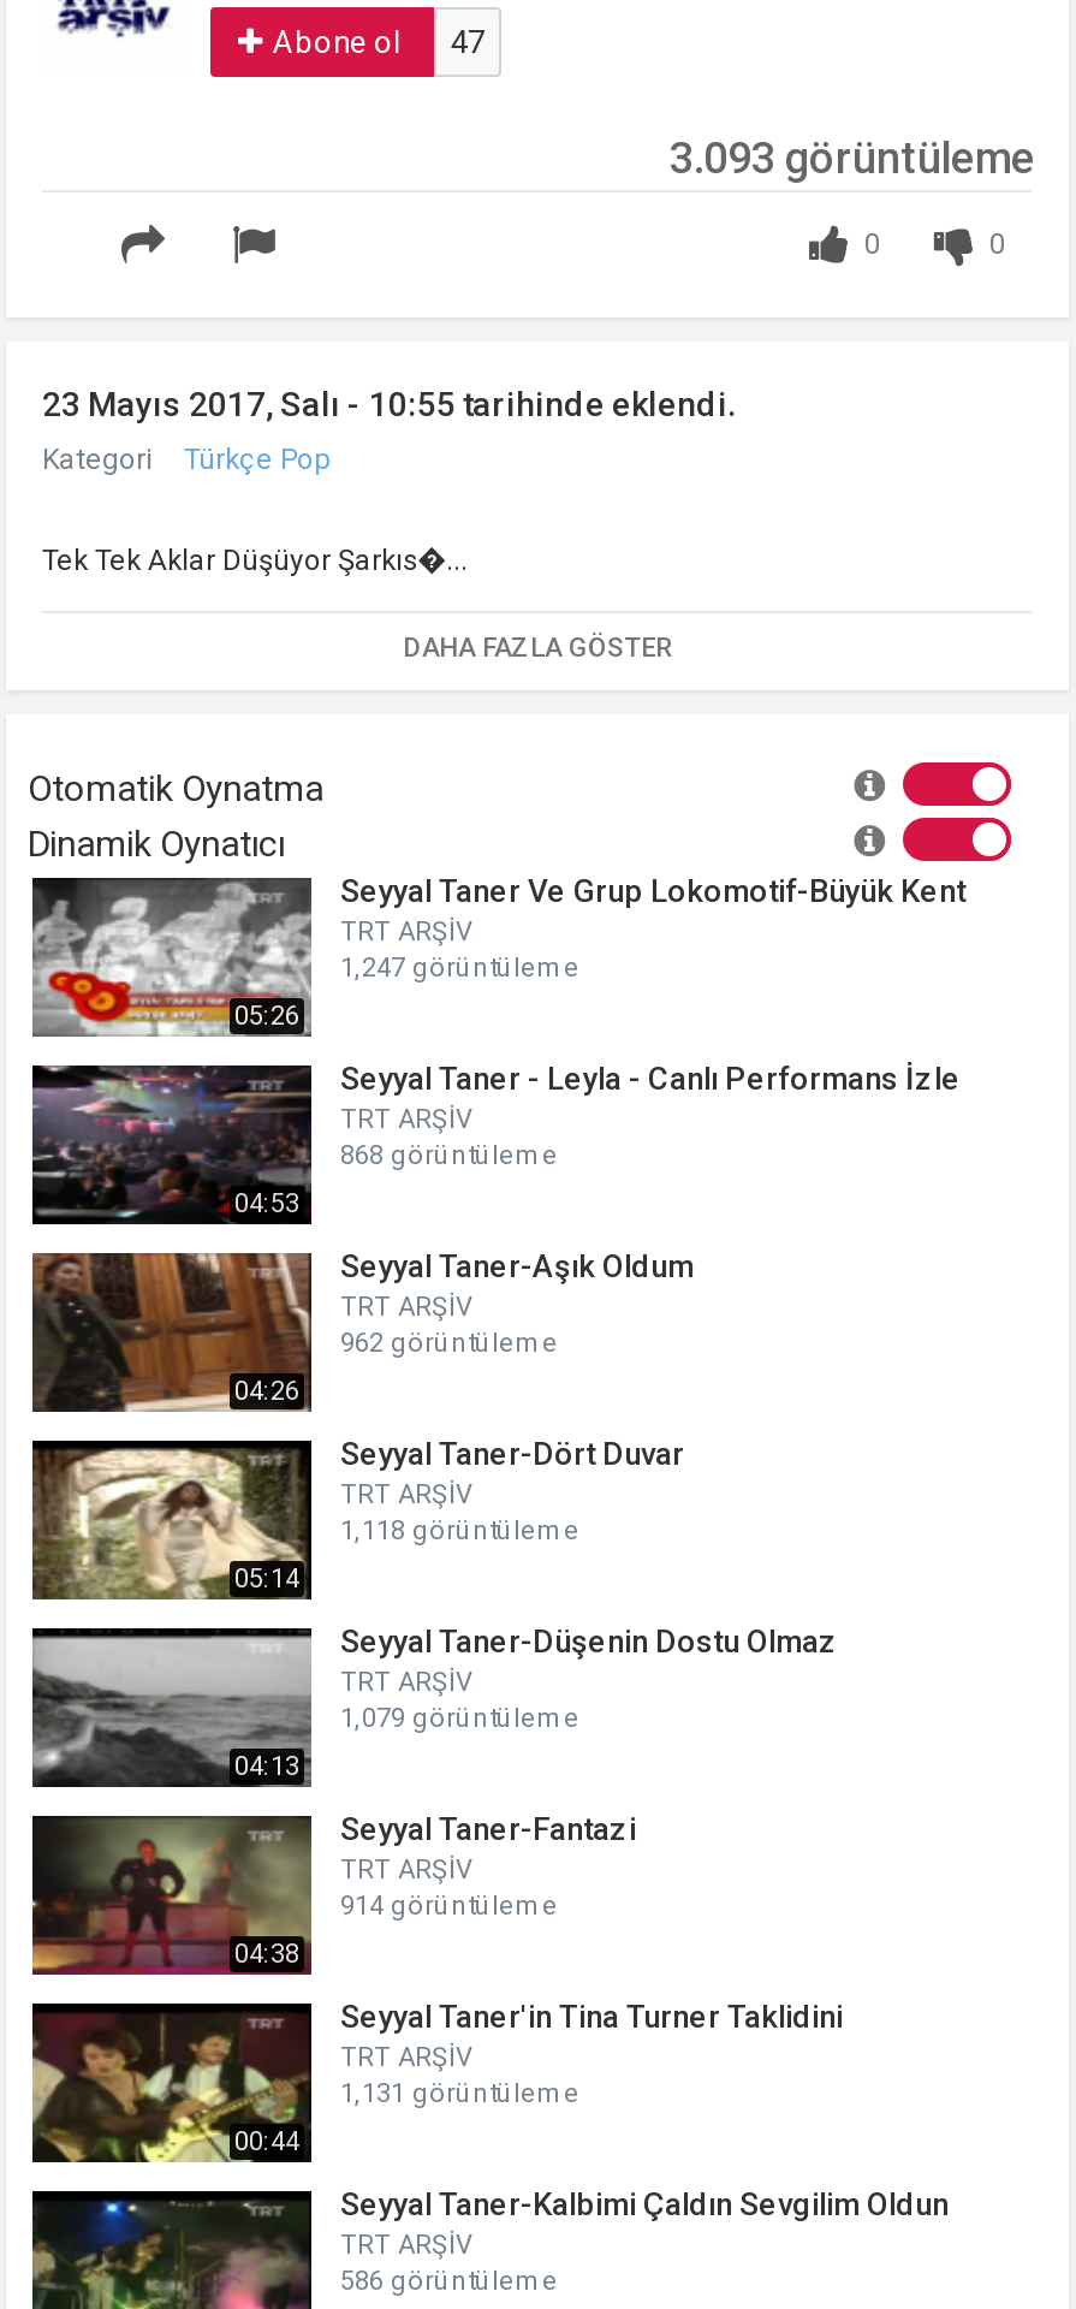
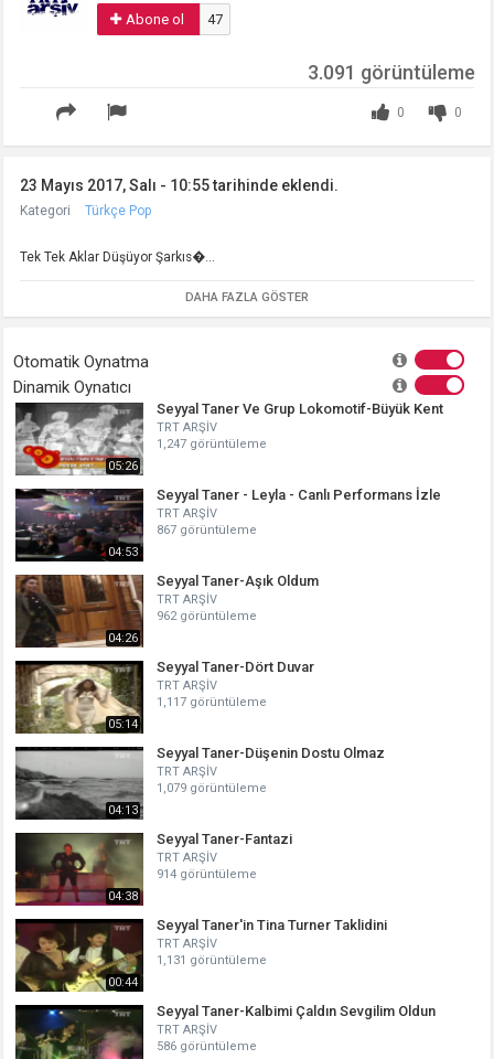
- 3.093 görüntüleme
+ 3.091 görüntüleme

- 868 görüntüleme
+ 867 görüntüleme

- 1,118 görüntüleme
+ 1,117 görüntüleme
